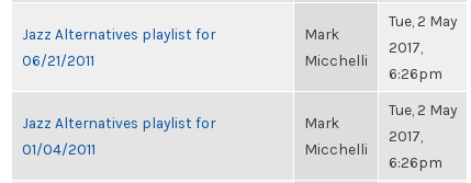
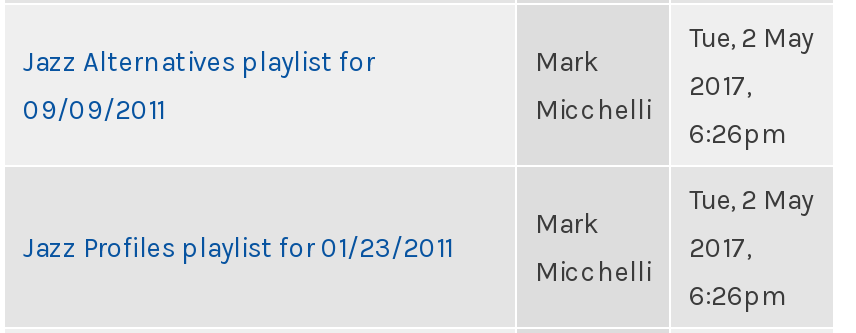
- 06/21/2011
+ 09/09/2011

- Jazz Alternatives playlist for
- 01/04/2011
+ Jazz Profiles playlist for 01/23/2011
